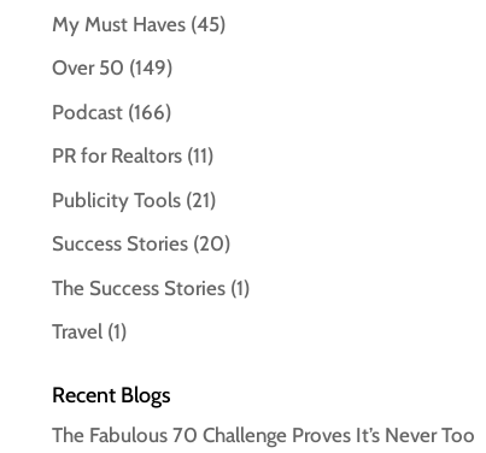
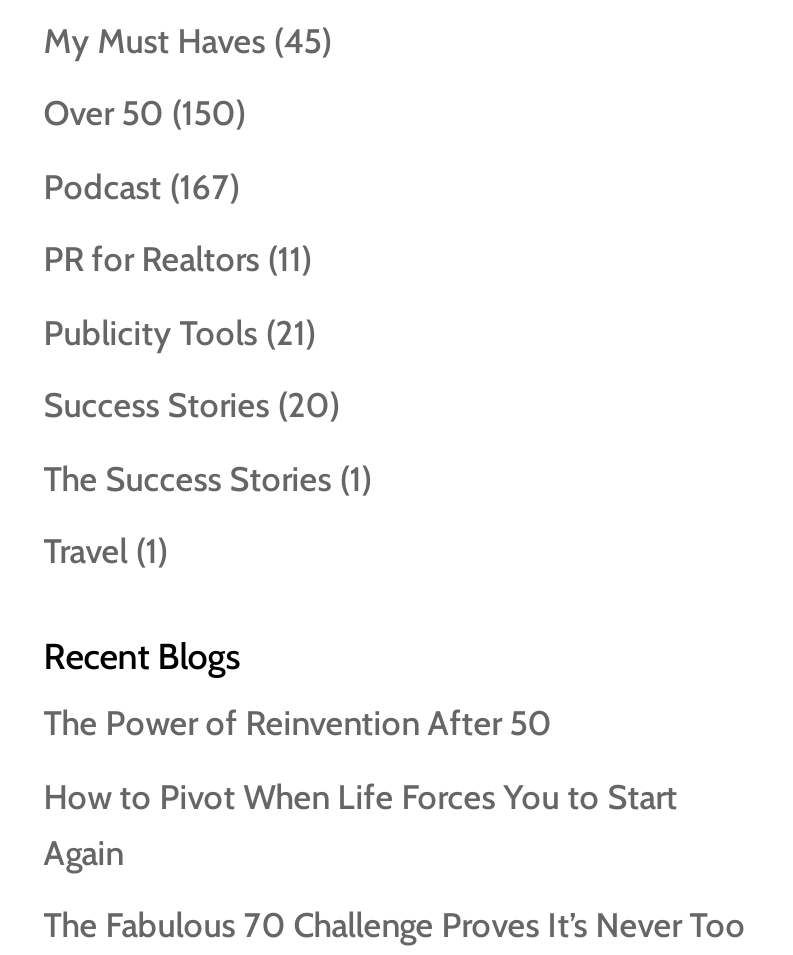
- Over 50 (149)
+ Over 50 (150)

- Podcast (166)
+ Podcast (167)

+ The Power of Reinvention After 50
+ How to Pivot When Life Forces You to Start
+ Again
